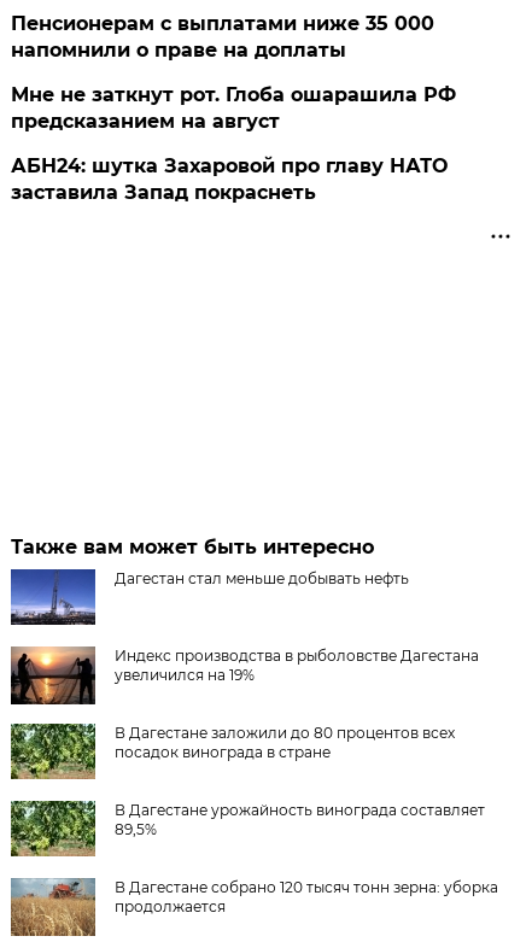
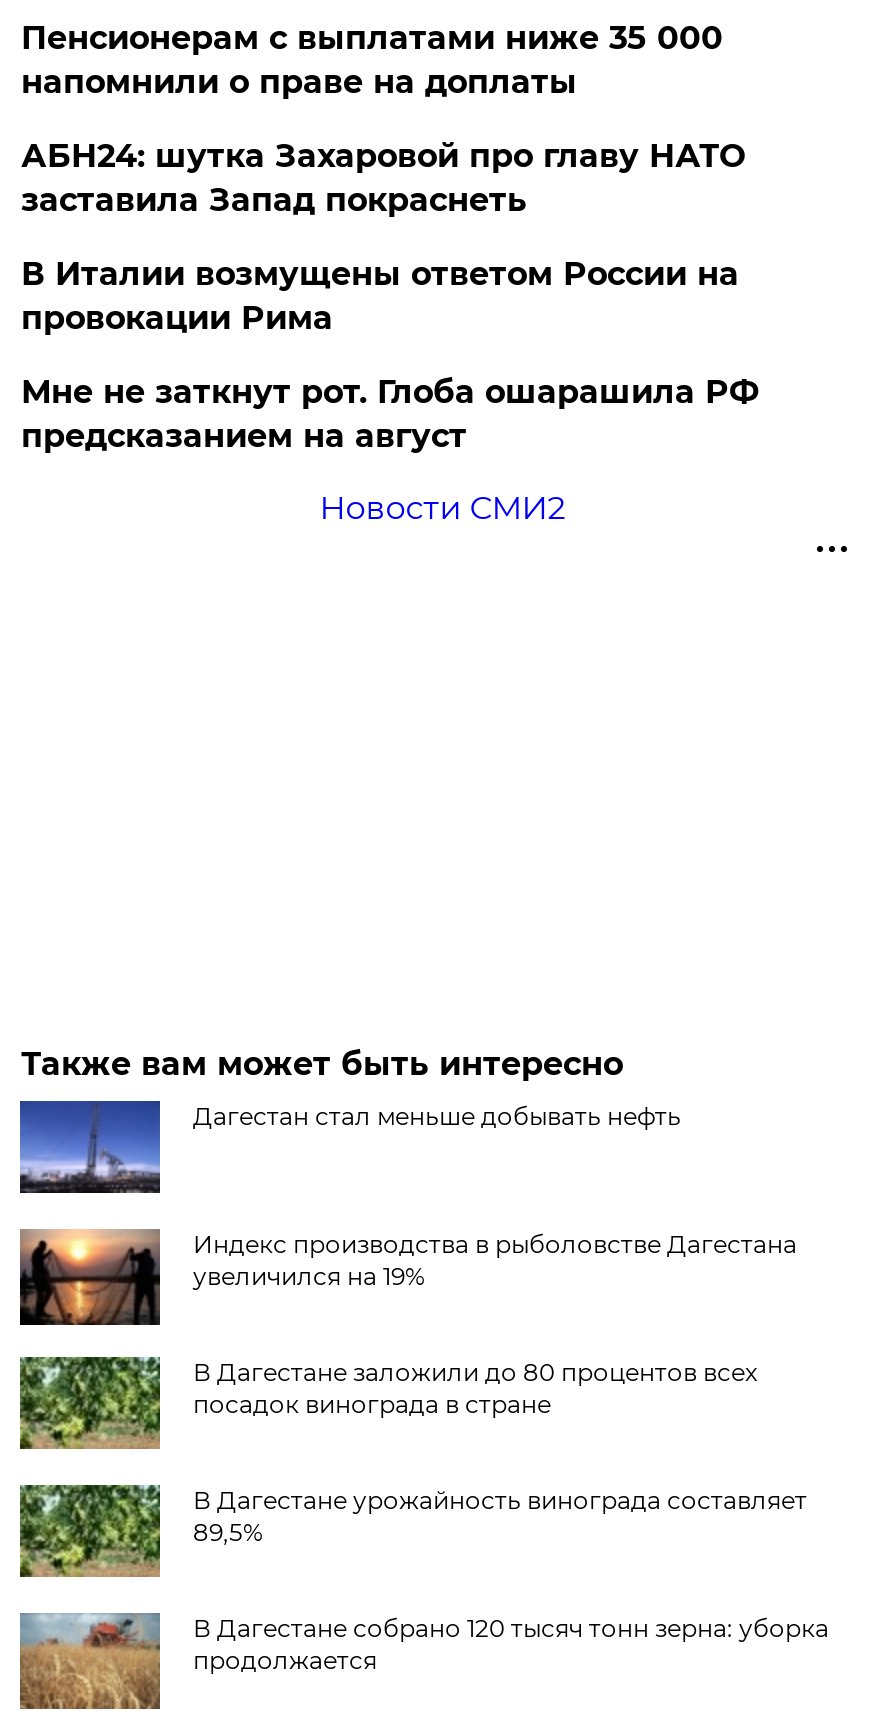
+ В Италии возмущены ответом России на
+ провокации Рима

moved down: Мне не заткнут рот. Глоба ошарашила РФ | предсказанием на август

+ Новости СМИ2

moved up: АБН24: шутка Захаровой про главу НАТО | заставила Запад покраснеть
